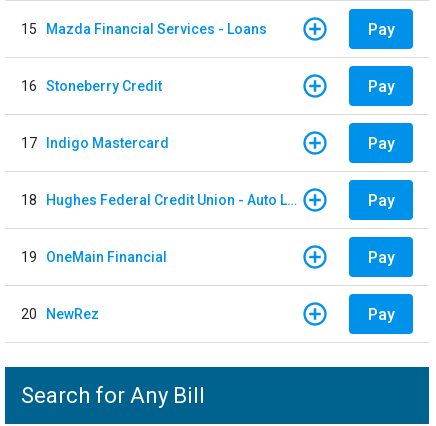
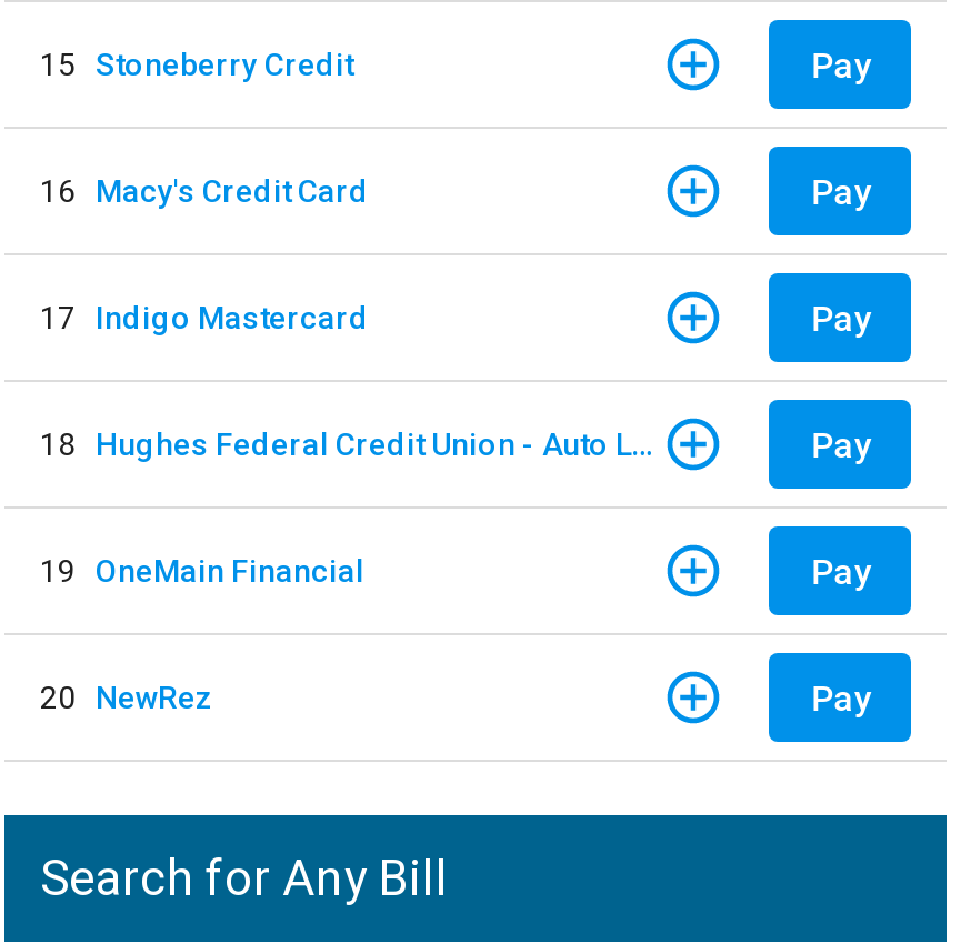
- 15 Mazda Financial Services - Loans
+ 15 Stoneberry Credit

- 16 Stoneberry Credit
+ 16 Macy's Credit Card
